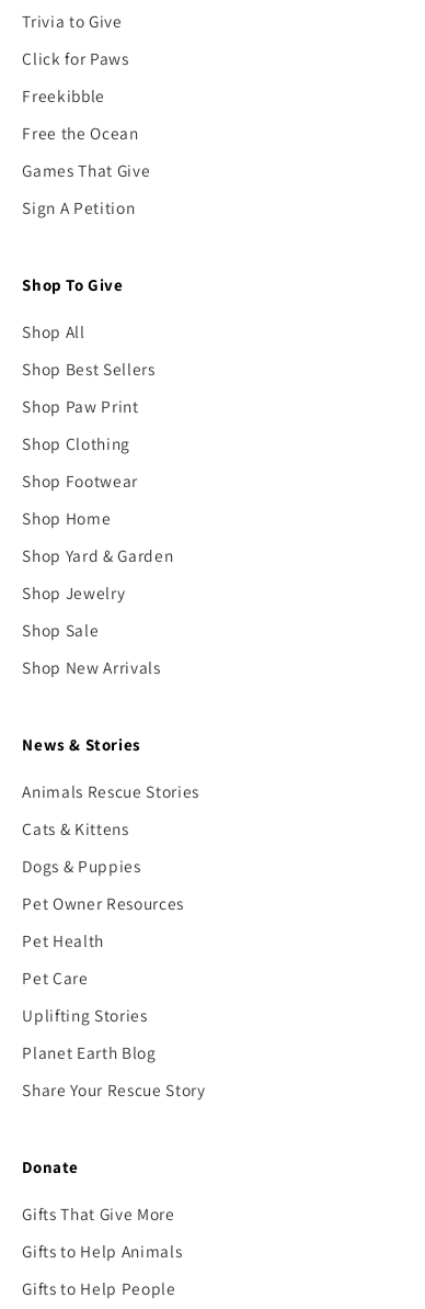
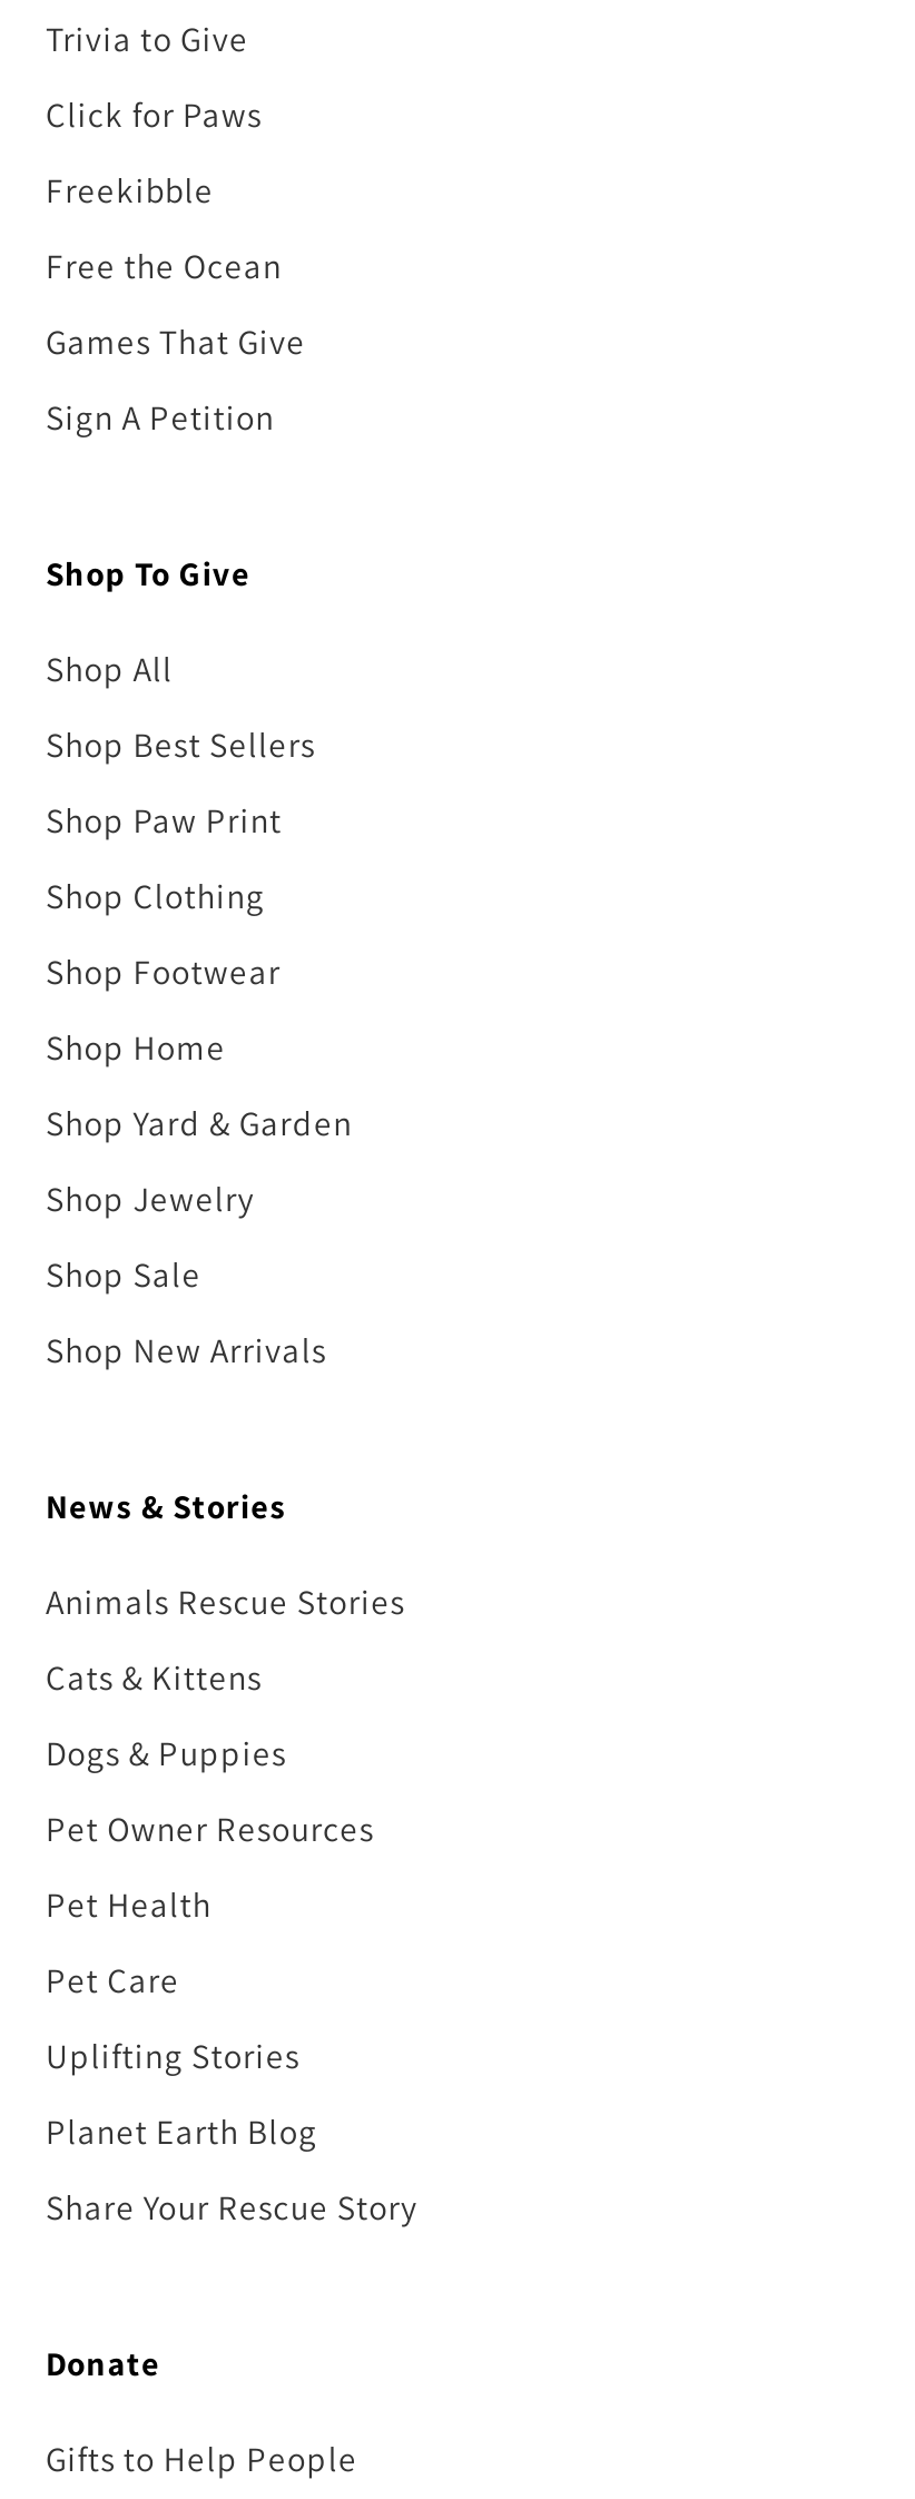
- Gifts That Give More
- Gifts to Help Animals
